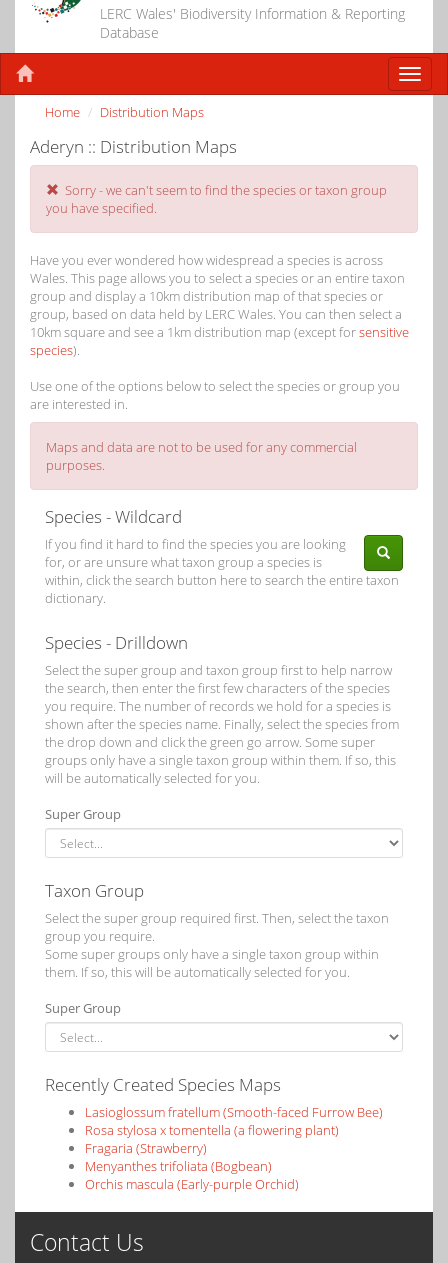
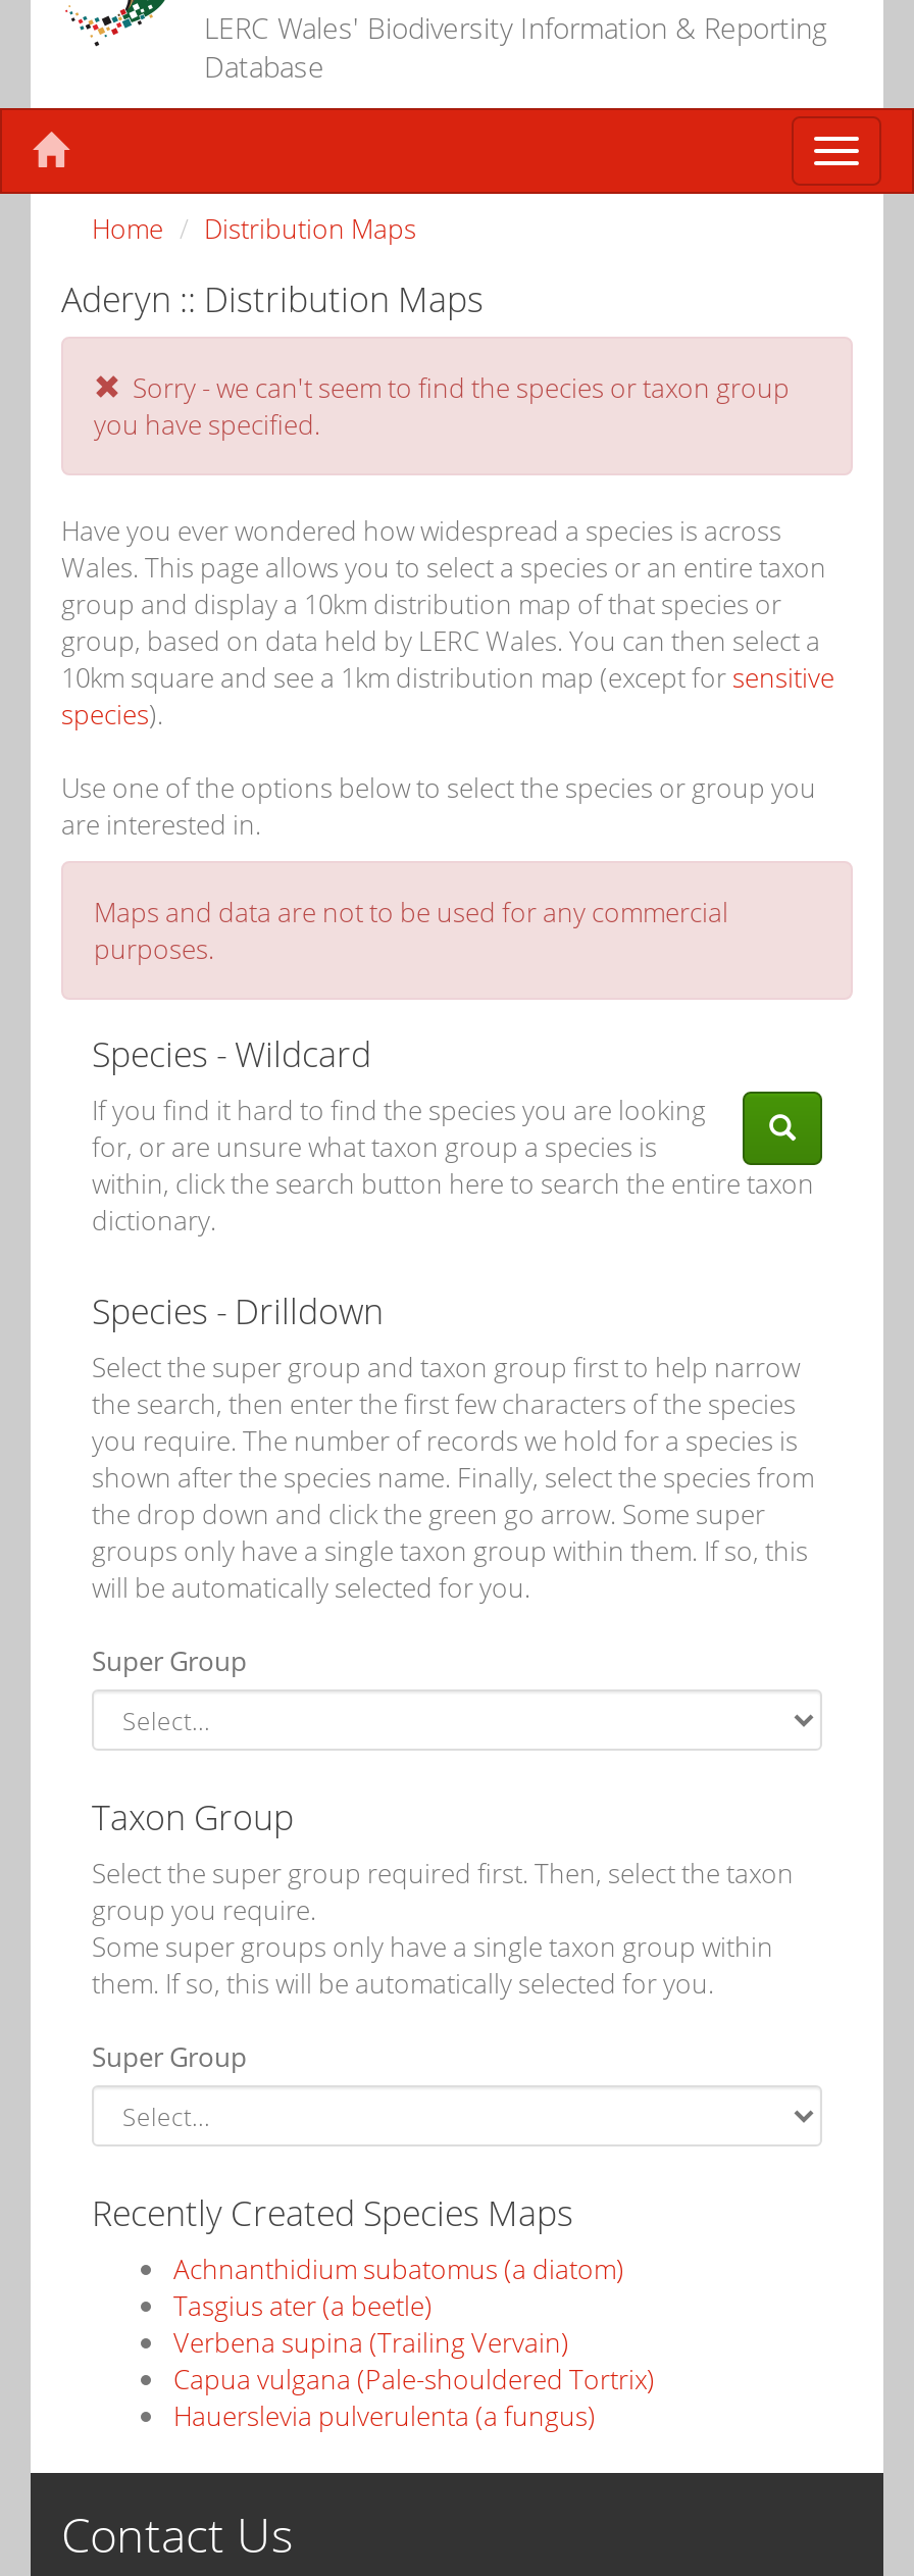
- Lasioglossum fratellum (Smooth-faced Furrow Bee)
- Rosa stylosa x tomentella (a flowering plant)
- Fragaria (Strawberry)
- Menyanthes trifoliata (Bogbean)
- Orchis mascula (Early-purple Orchid)
+ Achnanthidium subatomus (a diatom)
+ Tasgius ater (a beetle)
+ Verbena supina (Trailing Vervain)
+ Capua vulgana (Pale-shouldered Tortrix)
+ Hauerslevia pulverulenta (a fungus)
